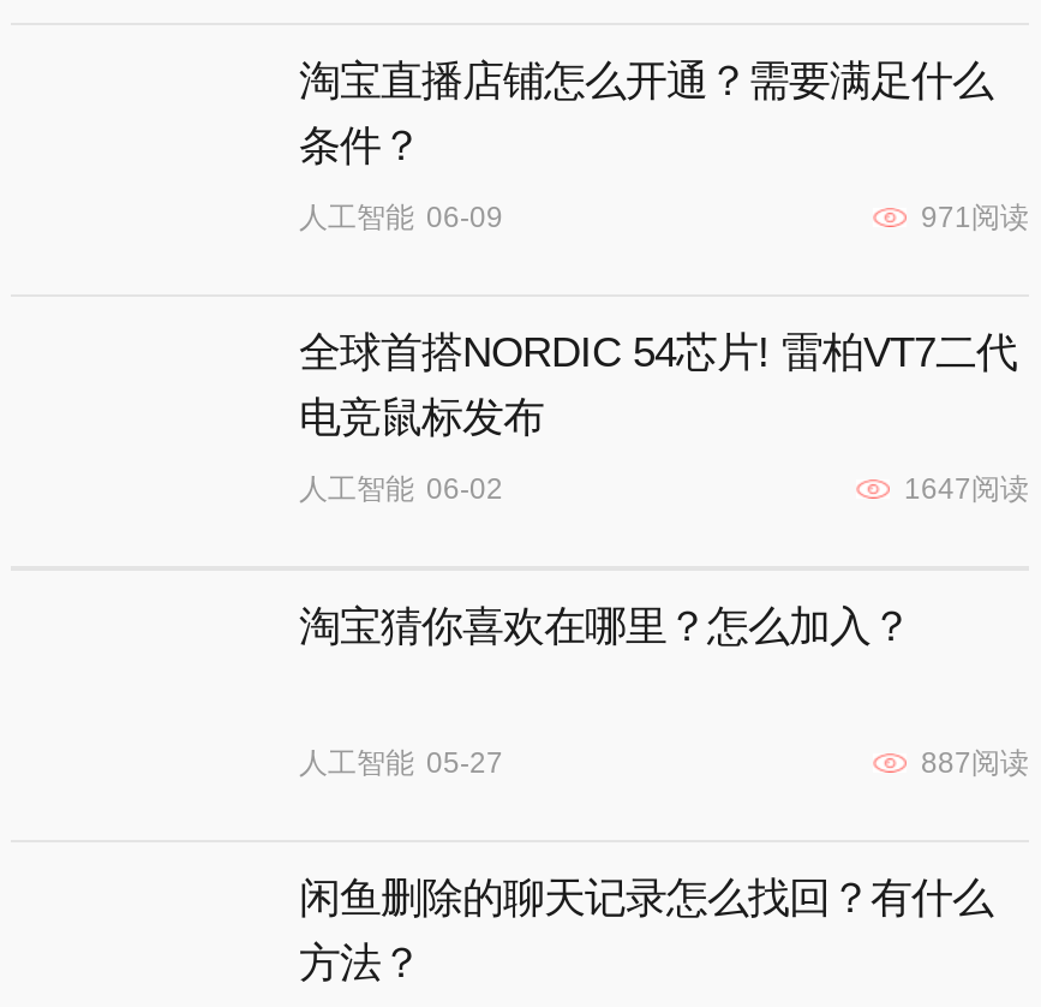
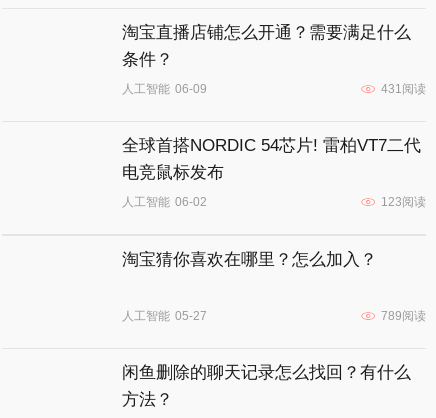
- 971阅读
+ 431阅读

- 1647阅读
+ 123阅读

- 887阅读
+ 789阅读
